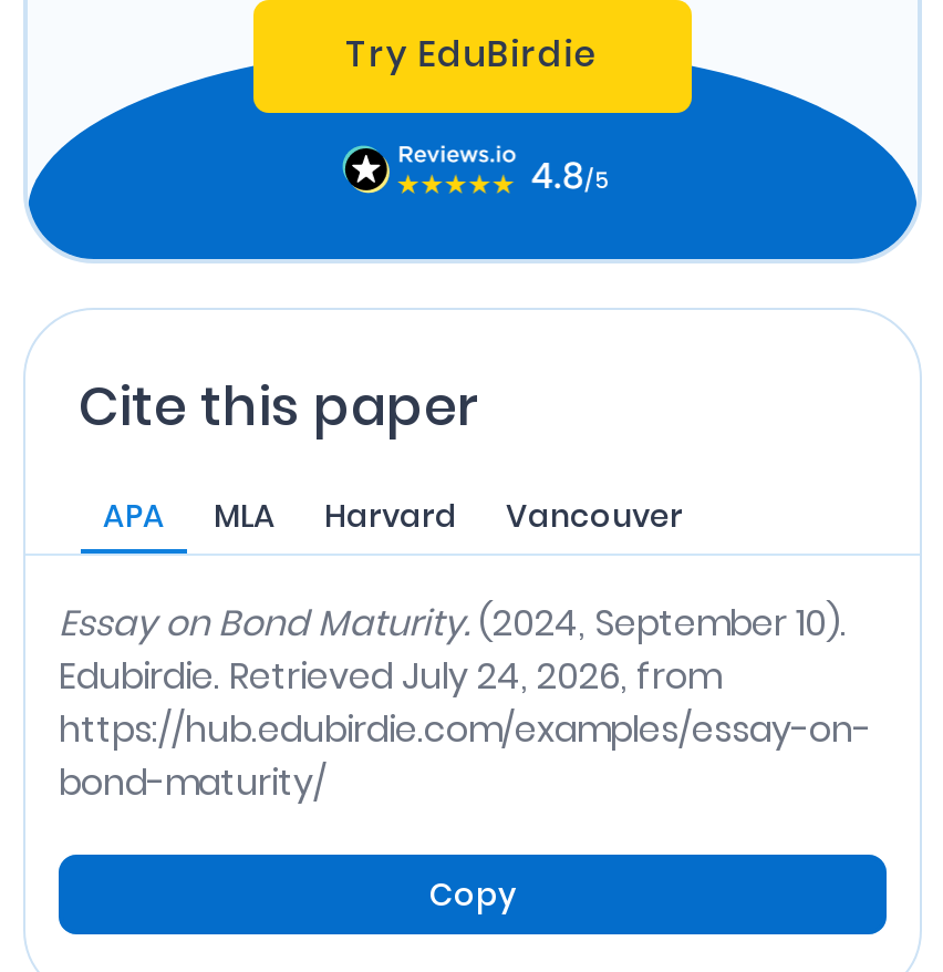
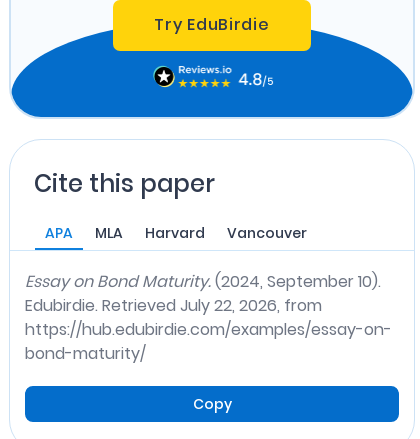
- Edubirdie. Retrieved July 24, 2026, from
+ Edubirdie. Retrieved July 22, 2026, from
